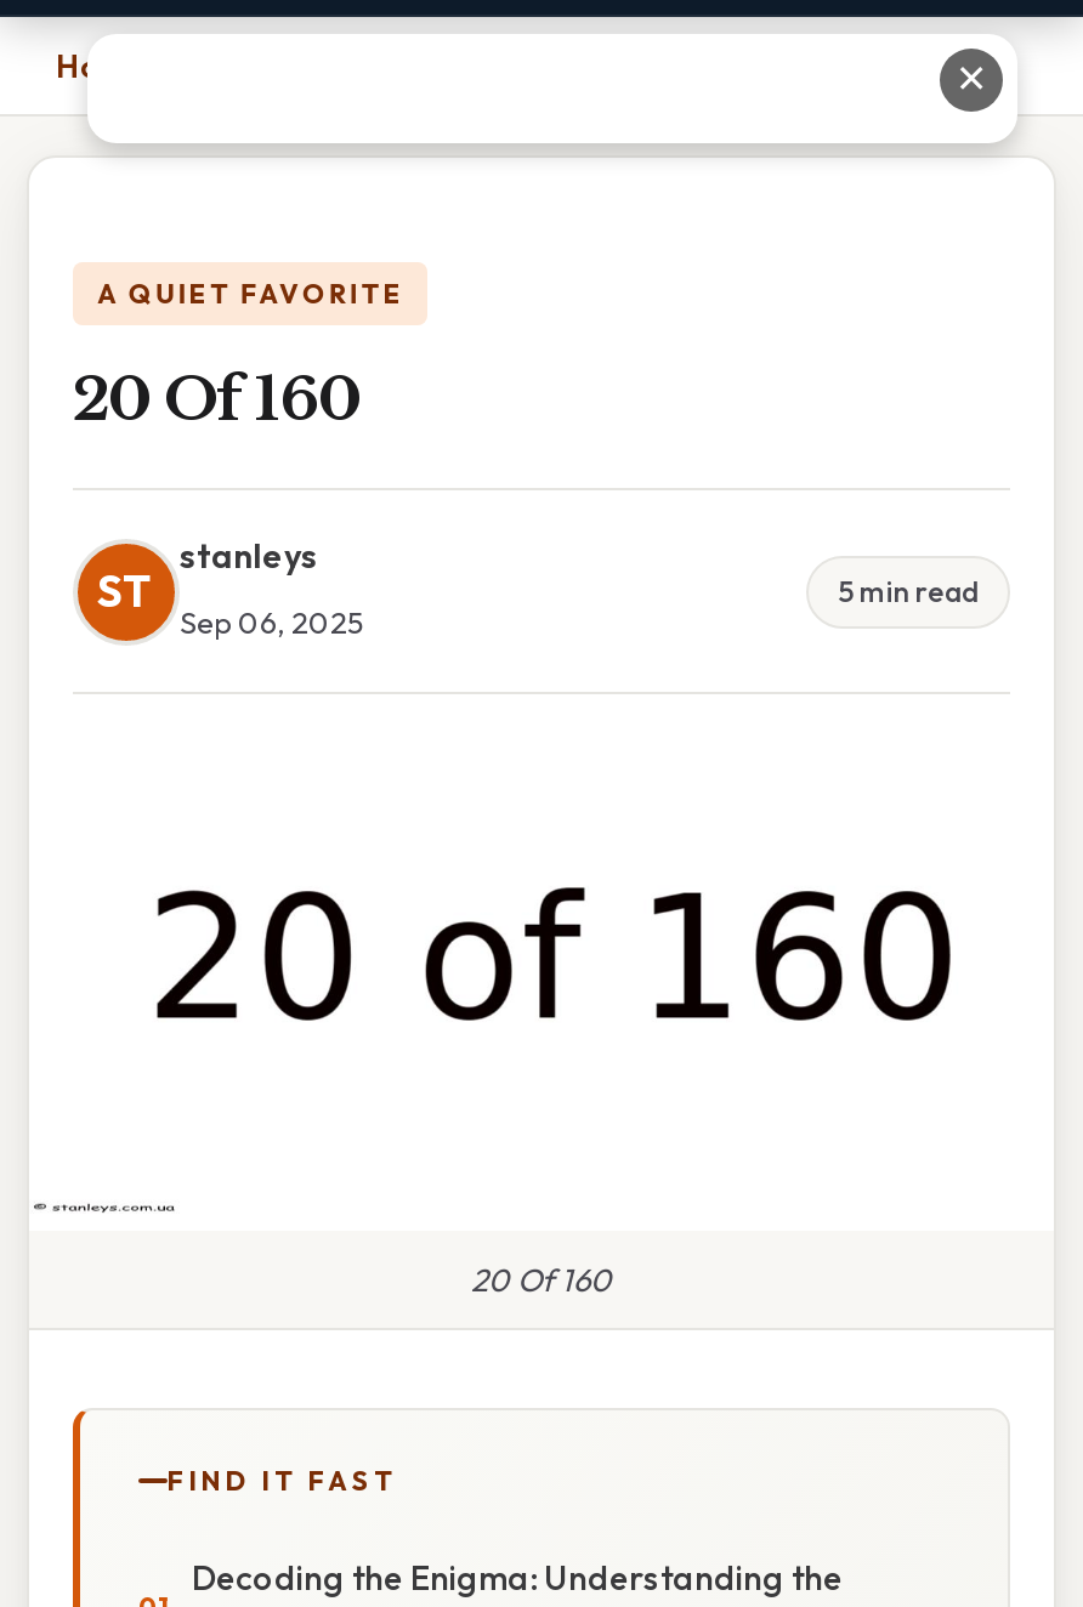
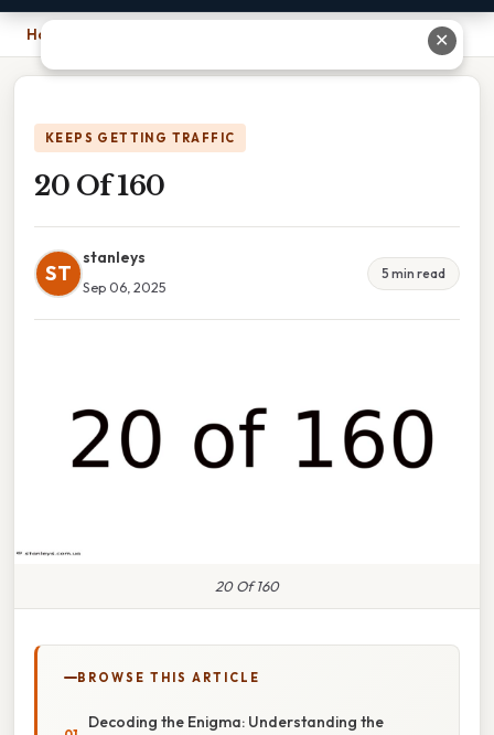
- A QUIET FAVORITE
+ KEEPS GETTING TRAFFIC

- FIND IT FAST
+ BROWSE THIS ARTICLE
